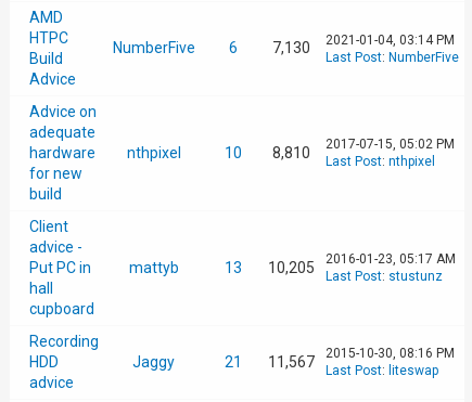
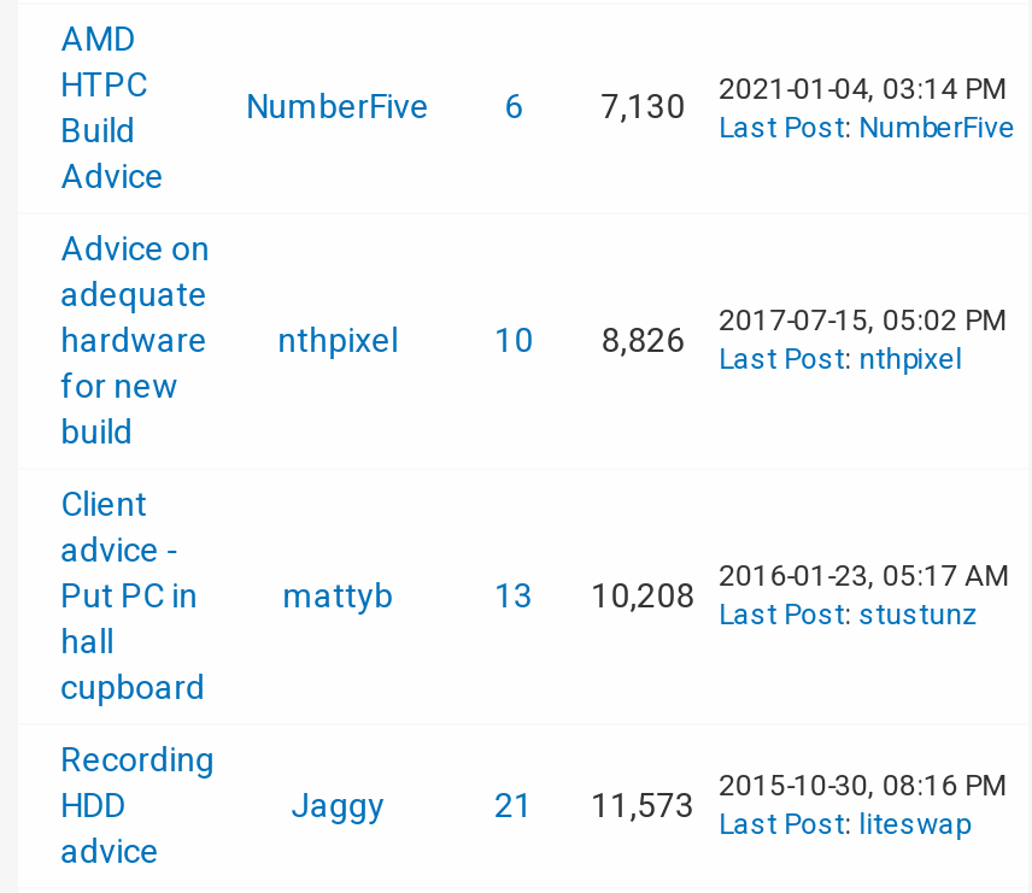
- 10 8,810 2017-07-15, 05:02 PM Last Post: nthpixel
+ 10 8,826 2017-07-15, 05:02 PM Last Post: nthpixel

- 13 10,205 2016-01-23, 05:17 AM Last Post: stustunz
+ 13 10,208 2016-01-23, 05:17 AM Last Post: stustunz

- 21 11,567 2015-10-30, 08:16 PM Last Post: liteswap
+ 21 11,573 2015-10-30, 08:16 PM Last Post: liteswap
